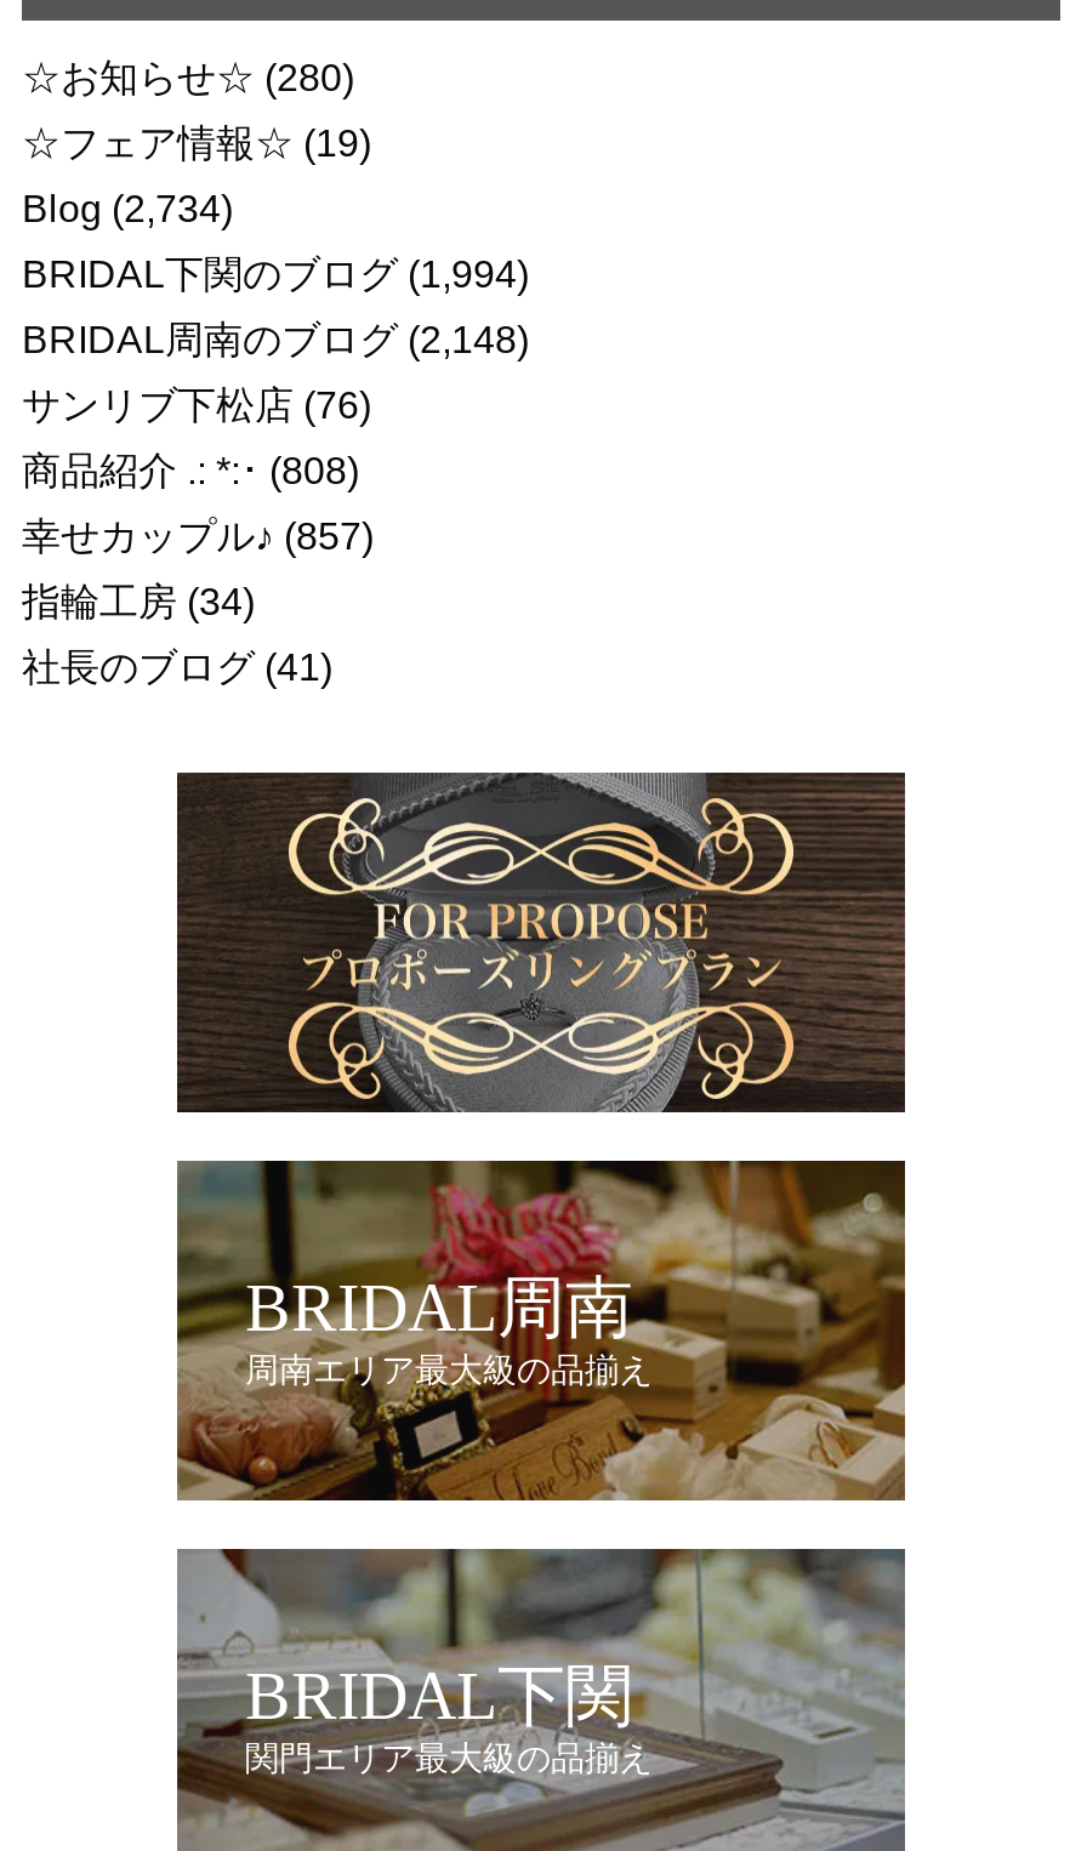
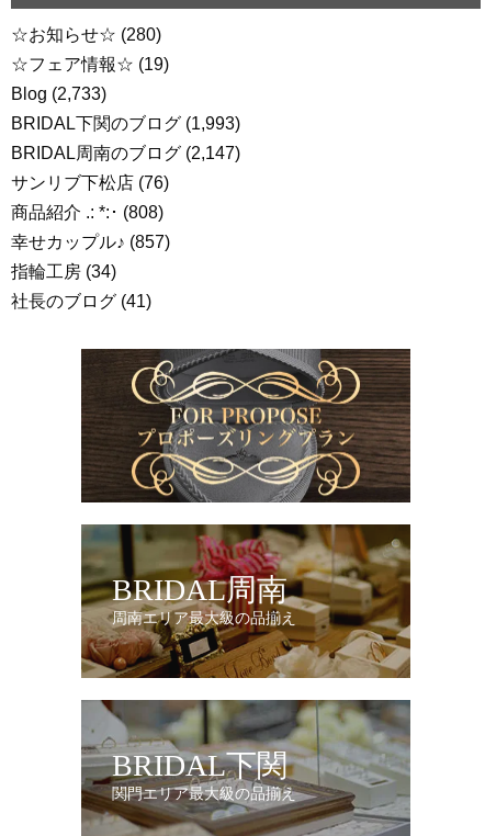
- Blog (2,734)
+ Blog (2,733)

- BRIDAL下関のブログ(1,994)
+ BRIDAL下関のブログ(1,993)

- BRIDAL周南のブログ(2,148)
+ BRIDAL周南のブログ(2,147)
